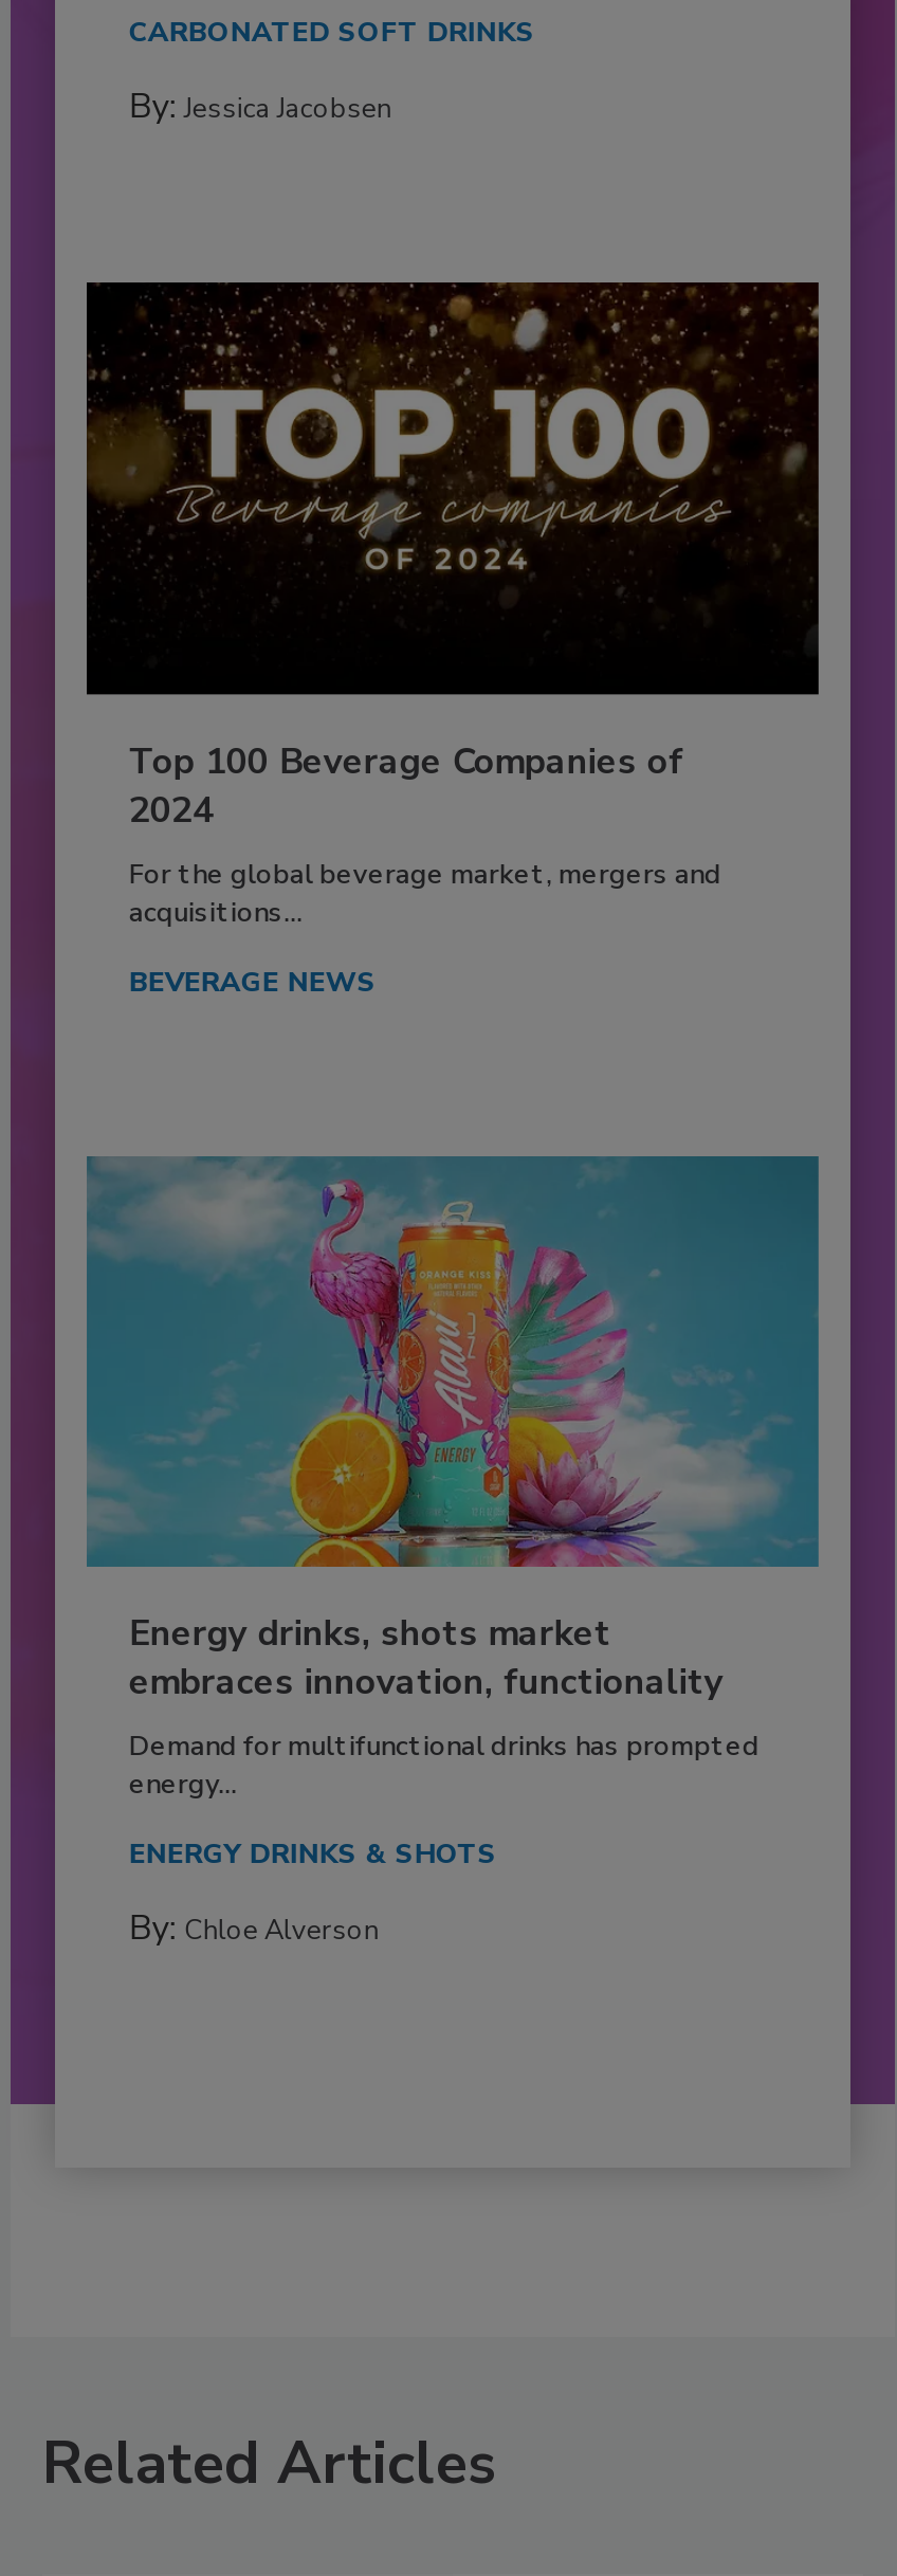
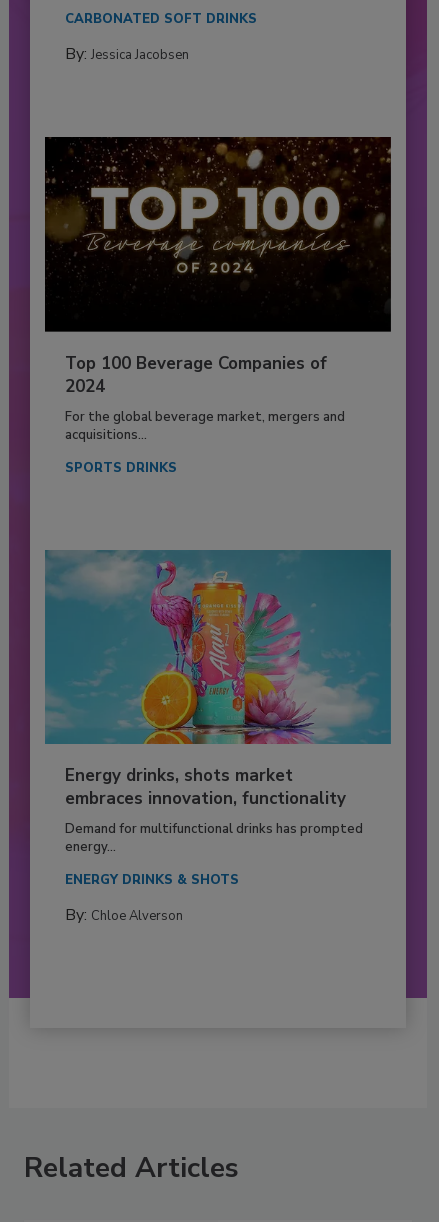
- BEVERAGE NEWS
+ SPORTS DRINKS
